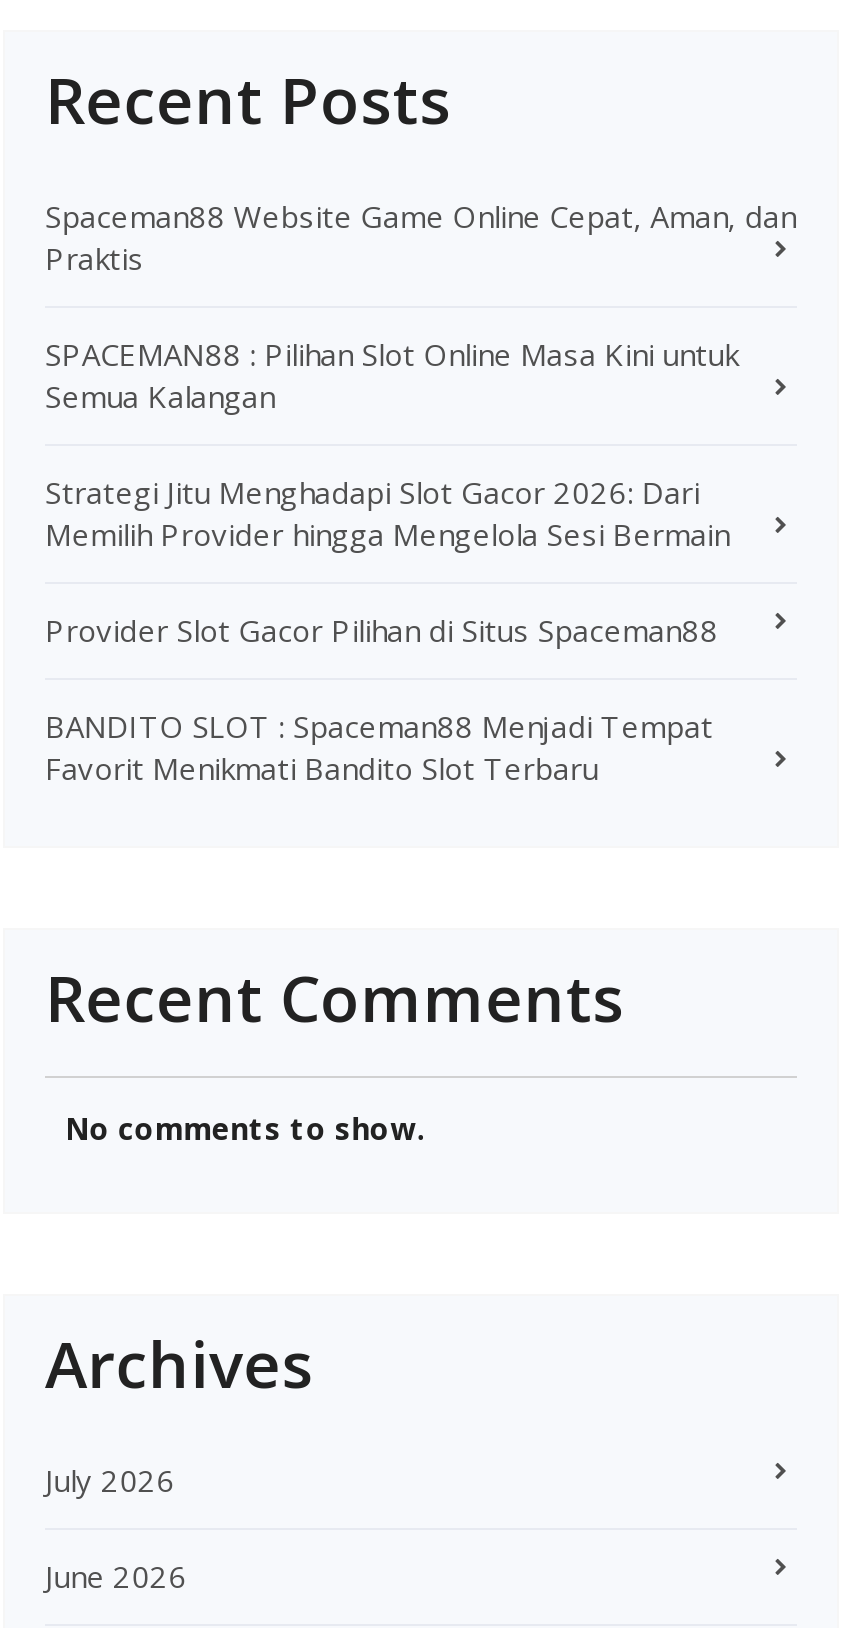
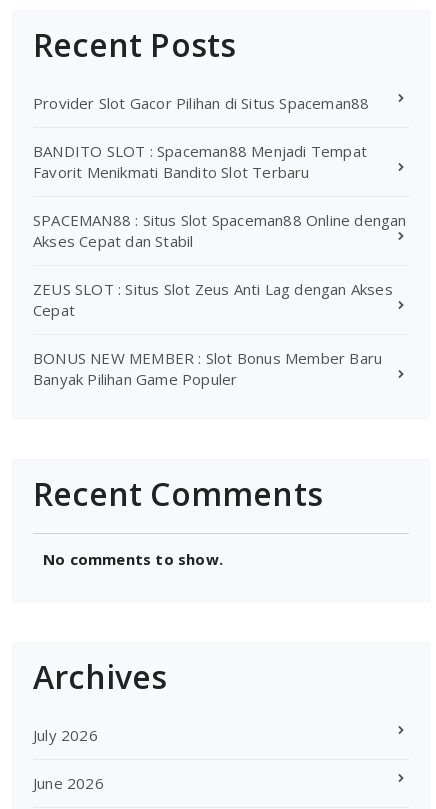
- Spaceman88 Website Game Online Cepat, Aman, dan
- Praktis
- SPACEMAN88 : Pilihan Slot Online Masa Kini untuk
- Semua Kalangan
- Strategi Jitu Menghadapi Slot Gacor 2026: Dari
- Memilih Provider hingga Mengelola Sesi Bermain

moved up: Provider Slot Gacor Pilihan di Situs Spaceman88 | BANDITO SLOT : Spaceman88 Menjadi Tempat | Favorit Menikmati Bandito Slot Terbaru

+ SPACEMAN88 : Situs Slot Spaceman88 Online dengan
+ Akses Cepat dan Stabil
+ ZEUS SLOT : Situs Slot Zeus Anti Lag dengan Akses
+ Cepat
+ BONUS NEW MEMBER : Slot Bonus Member Baru
+ Banyak Pilihan Game Populer
